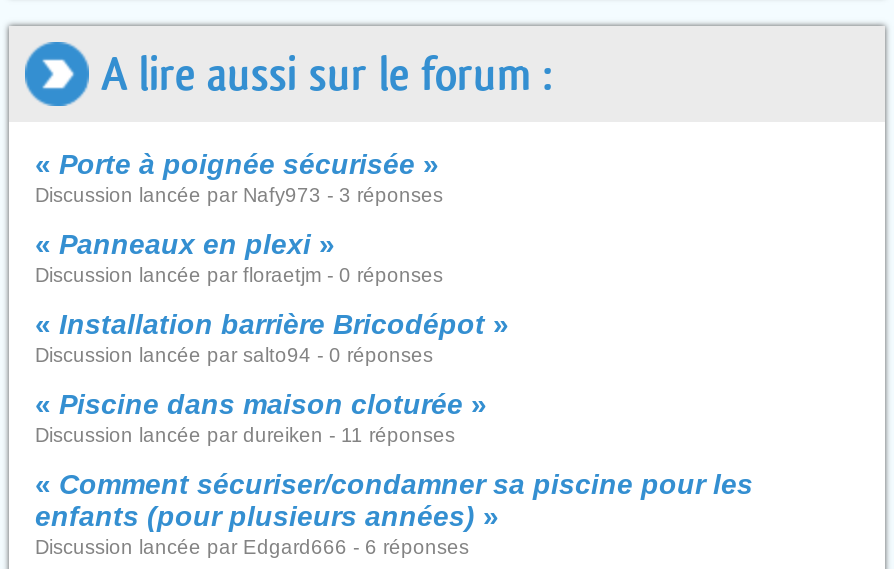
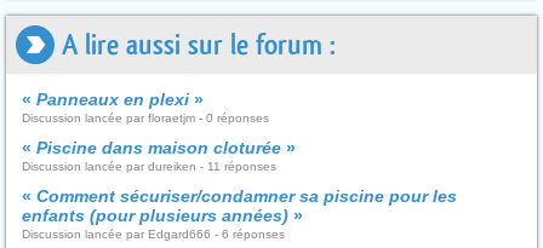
- «Porte à poignée sécurisée»
- Discussion lancée par Nafy973 - 3 réponses

- «Installation barrière Bricodépot»
- Discussion lancée par salto94 - 0 réponses
